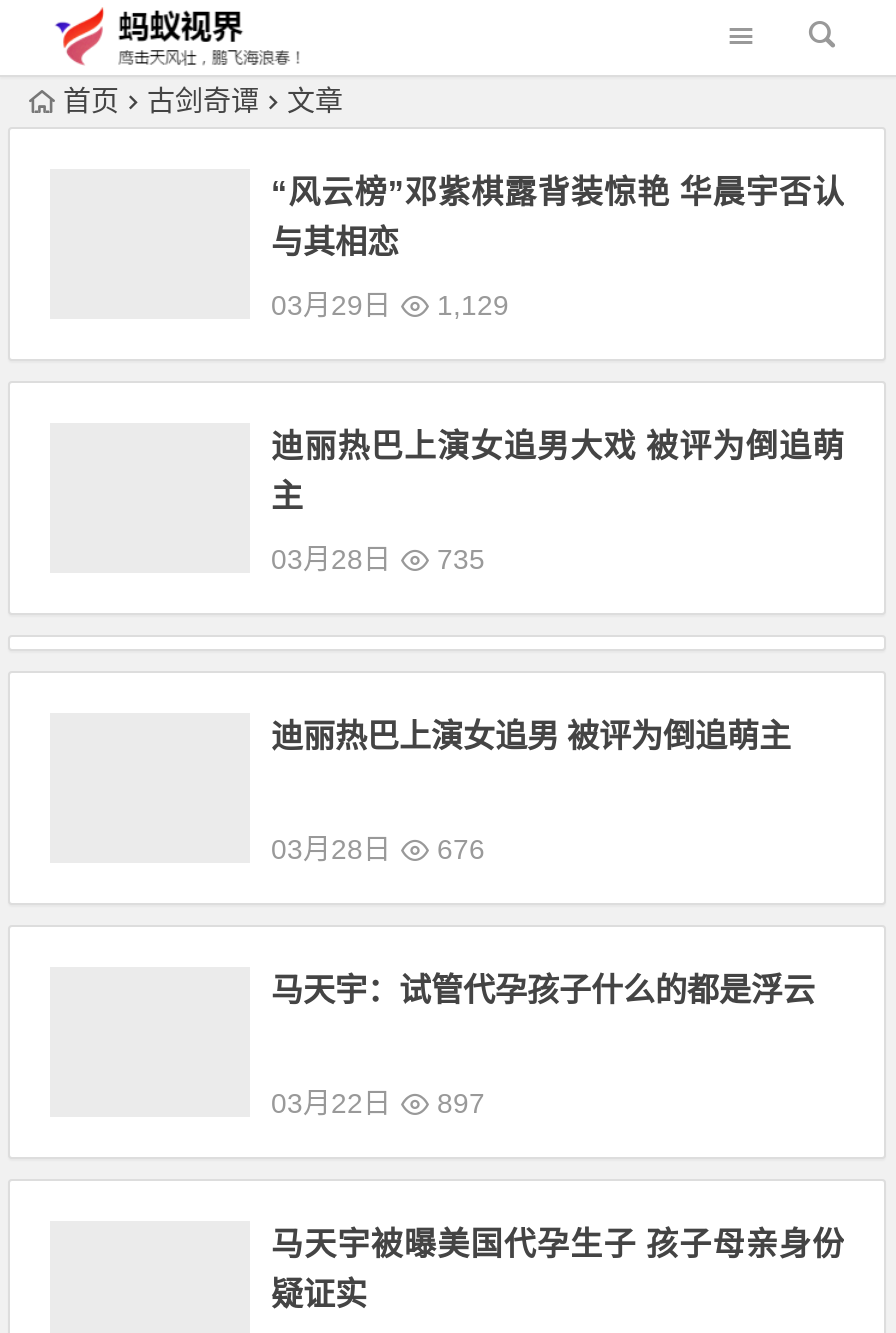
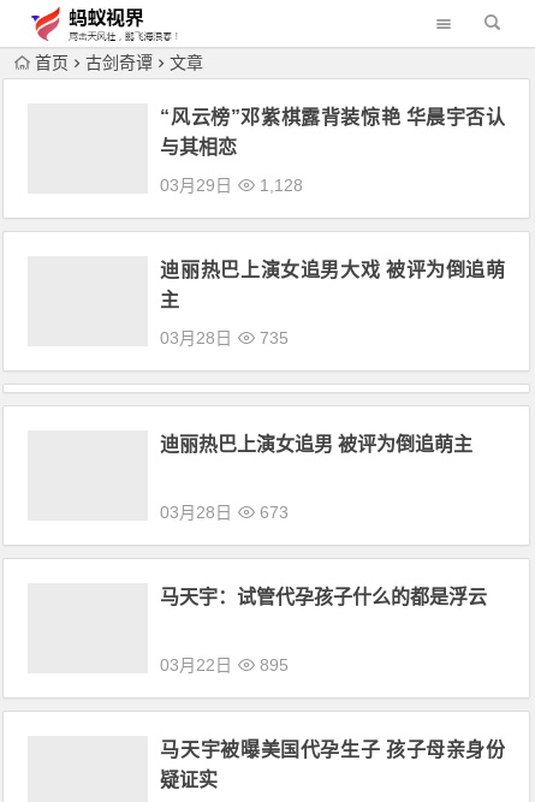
- 03月29日 1,129
+ 03月29日 1,128

- 03月28日 676
+ 03月28日 673

- 03月22日 897
+ 03月22日 895
